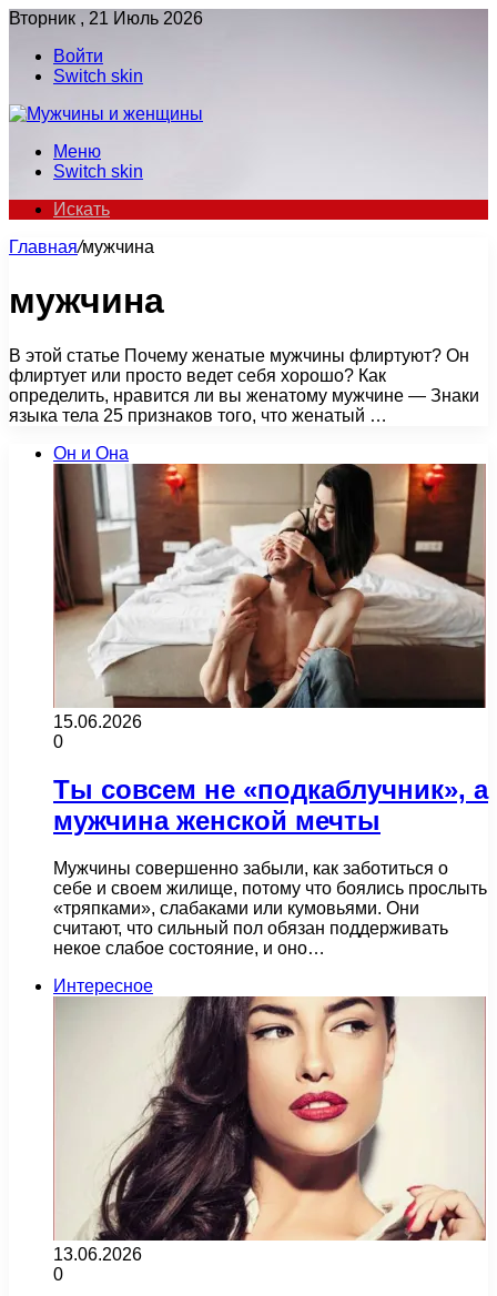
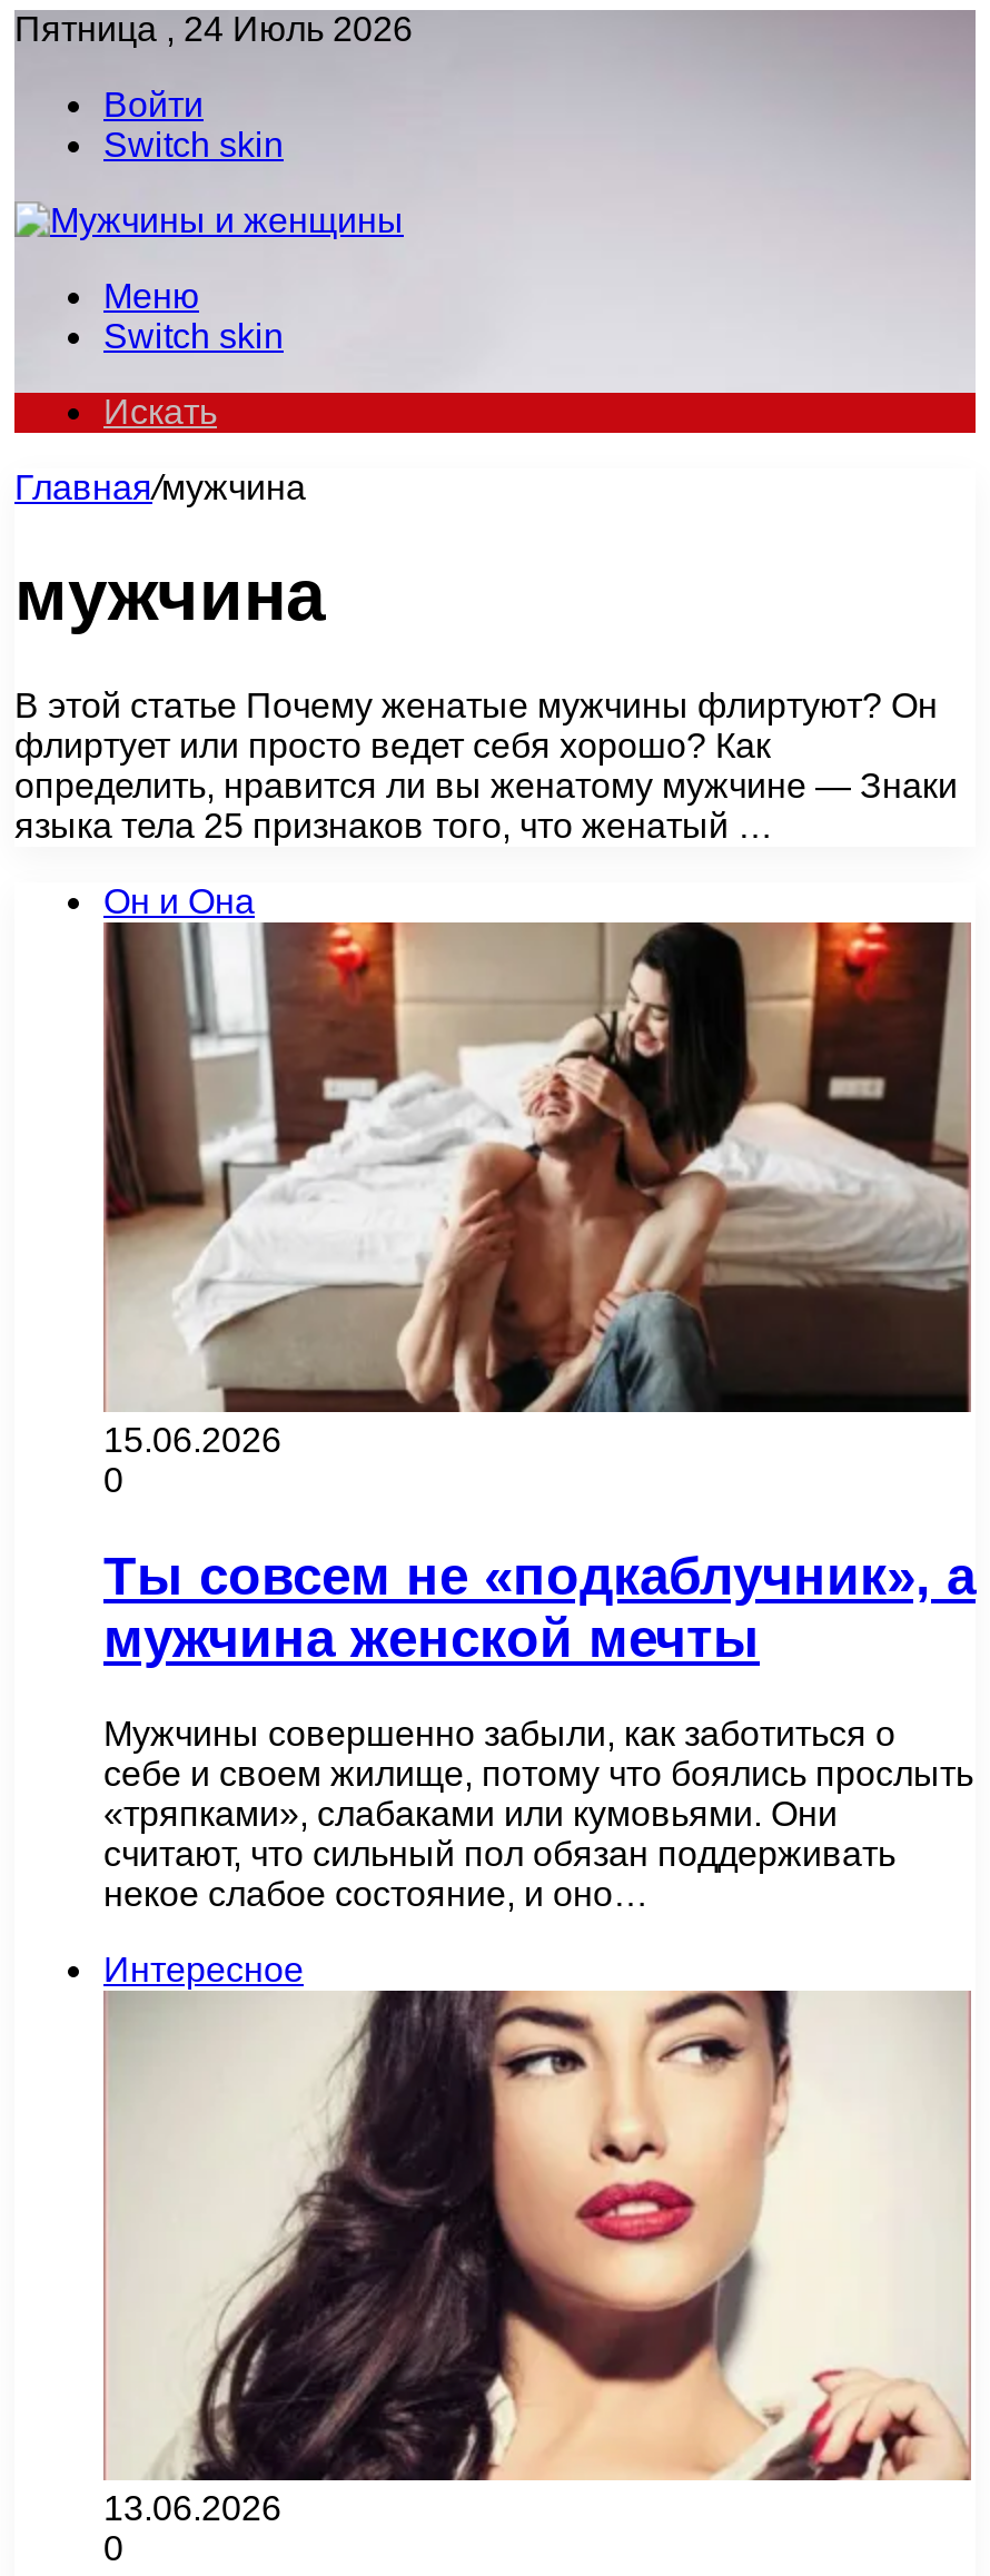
- Вторник , 21 Июль 2026
+ Пятница , 24 Июль 2026
